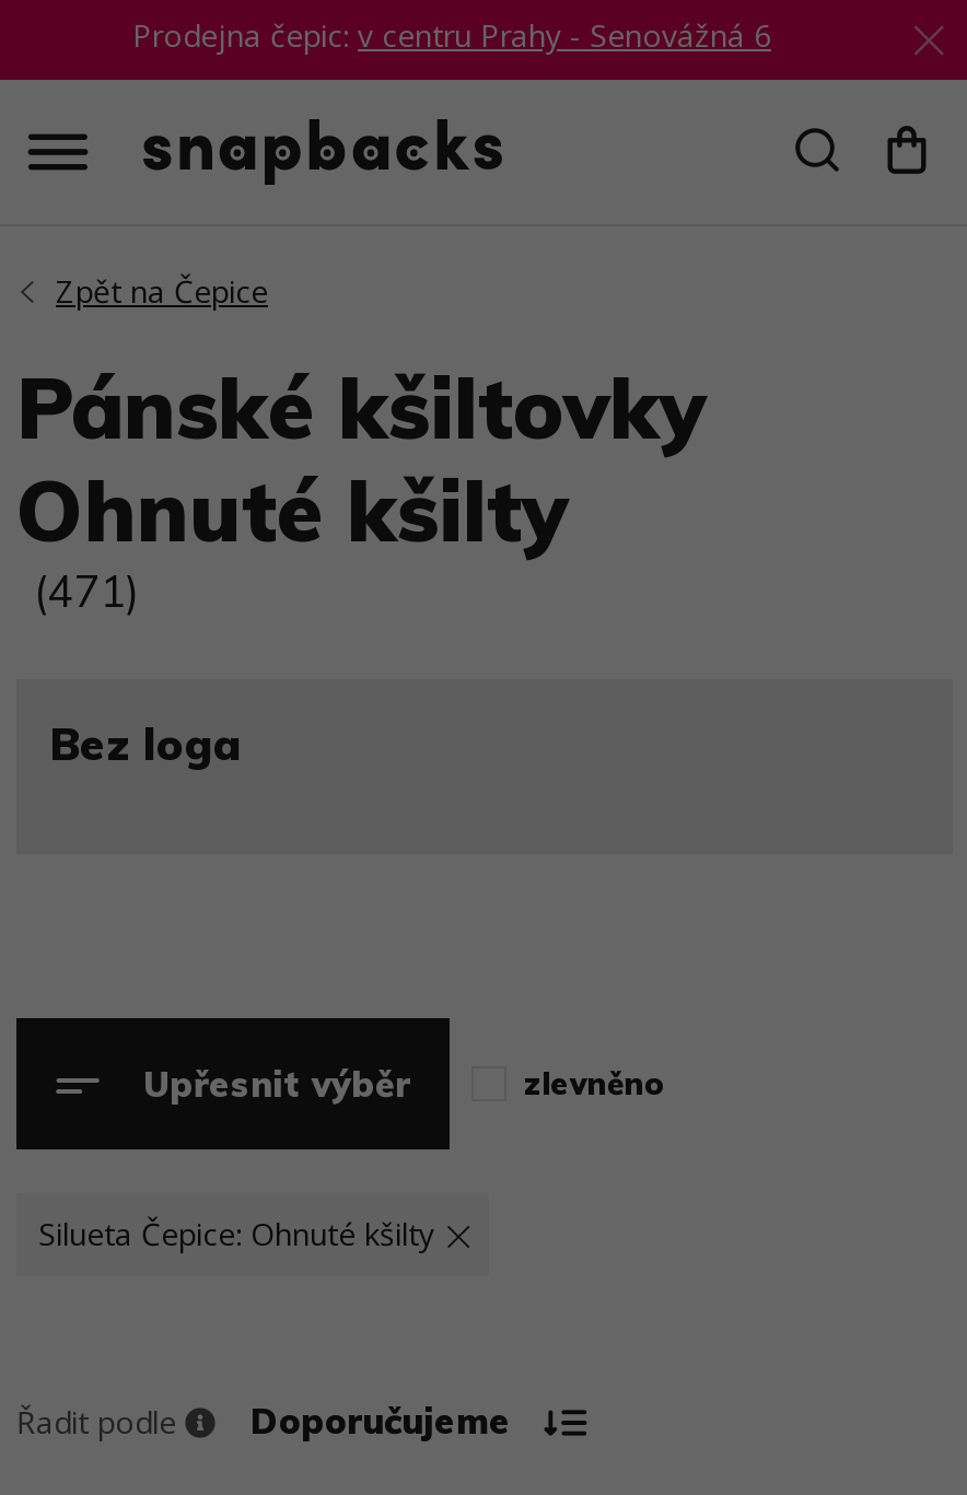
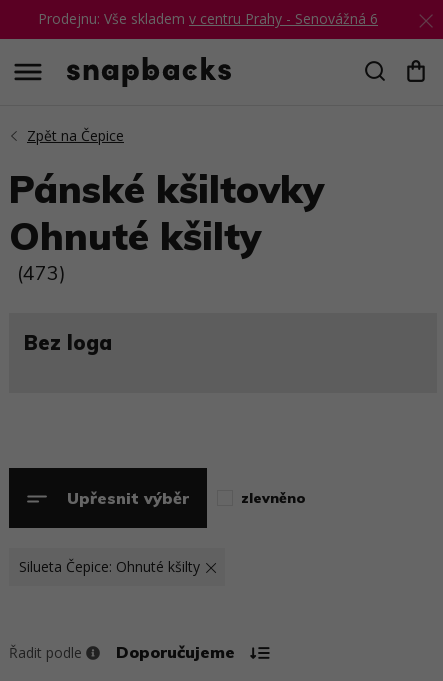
- Prodejna čepic: v centru Prahy - Senovážná 6
+ Prodejnu: Vše skladem v centru Prahy - Senovážná 6

- (471)
+ (473)
